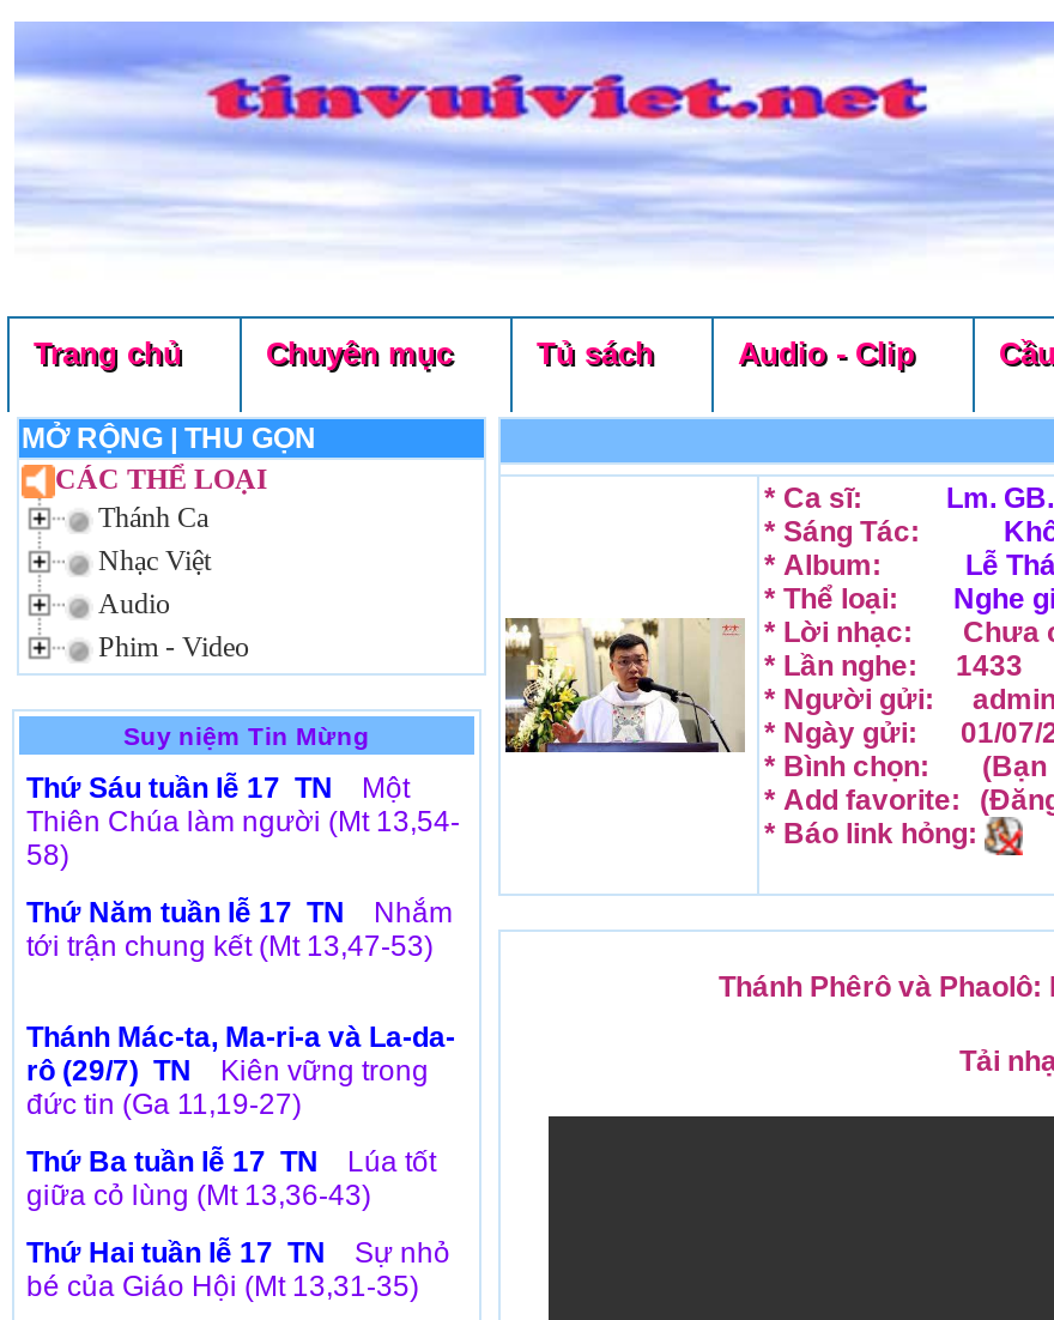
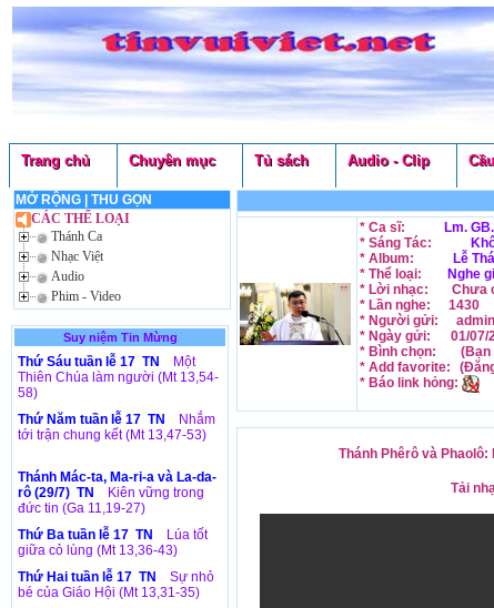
- * Lần nghe: 1433
+ * Lần nghe: 1430
